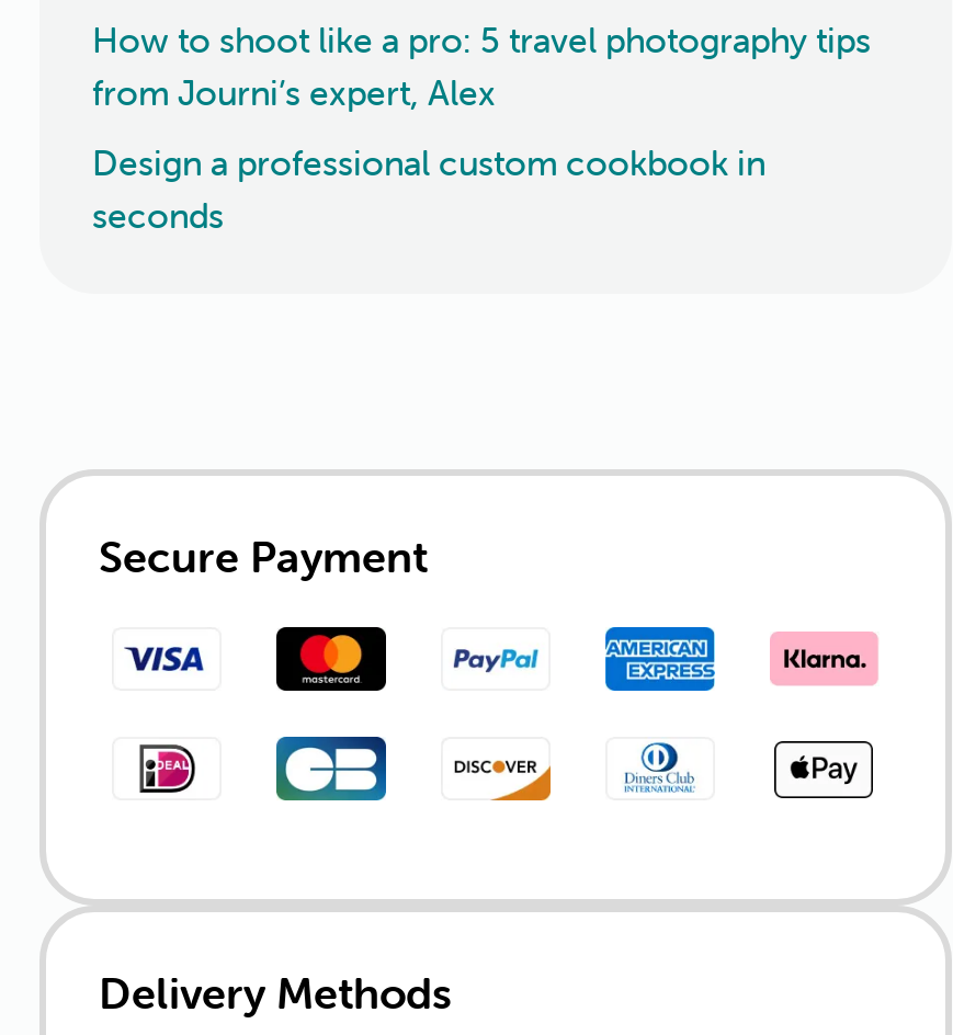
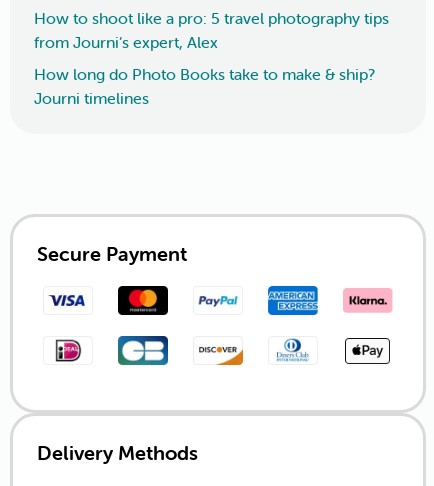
- Design a professional custom cookbook in
- seconds
+ How long do Photo Books take to make & ship?
+ Journi timelines
